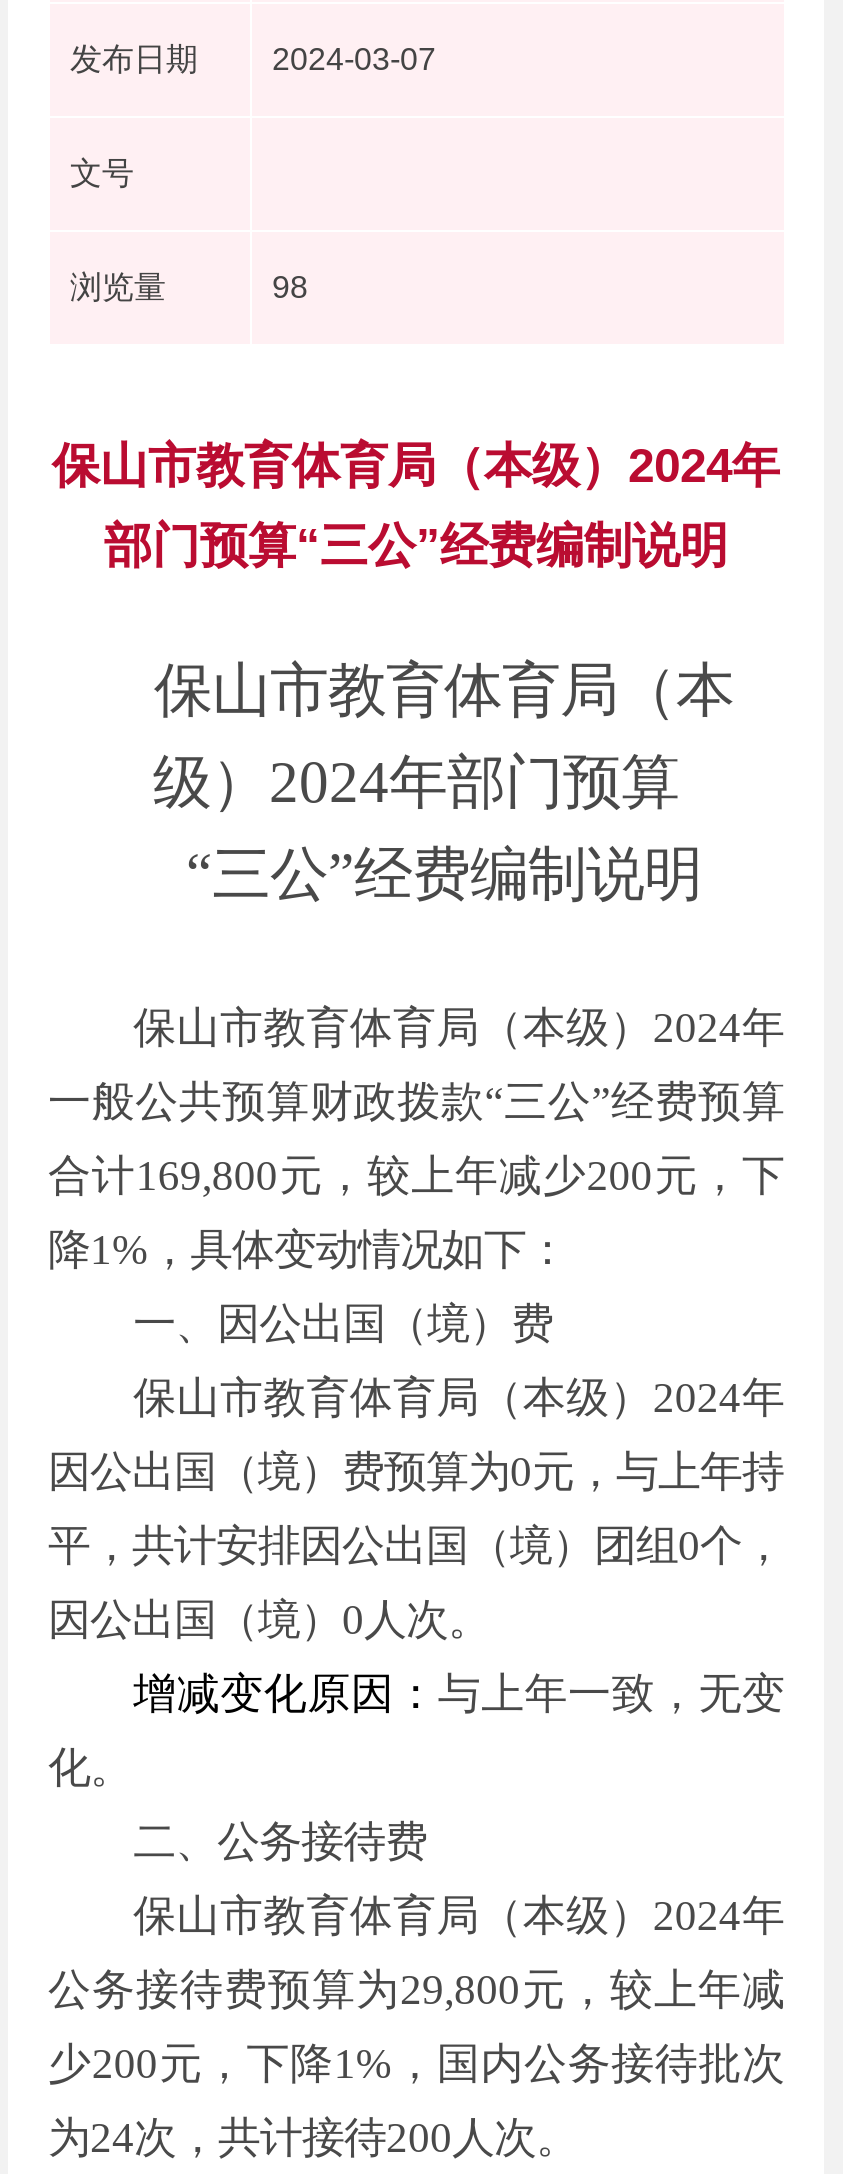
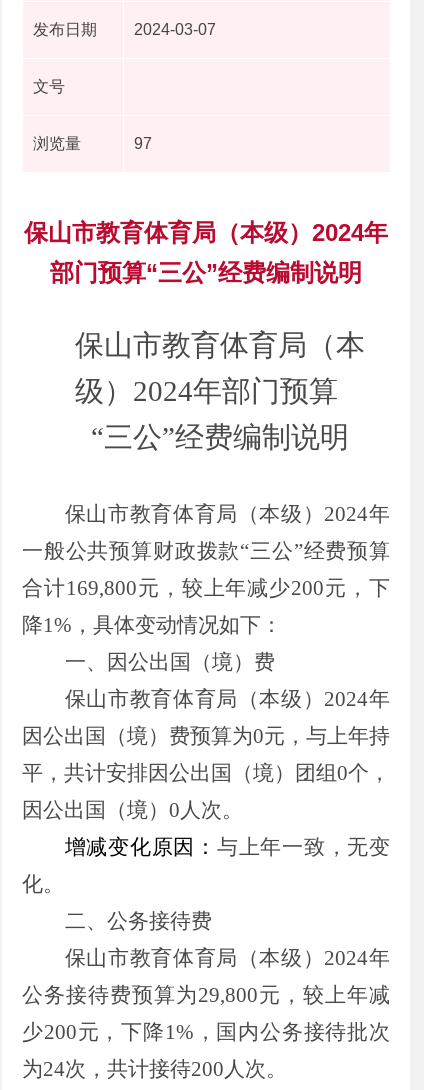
- 98
+ 97
